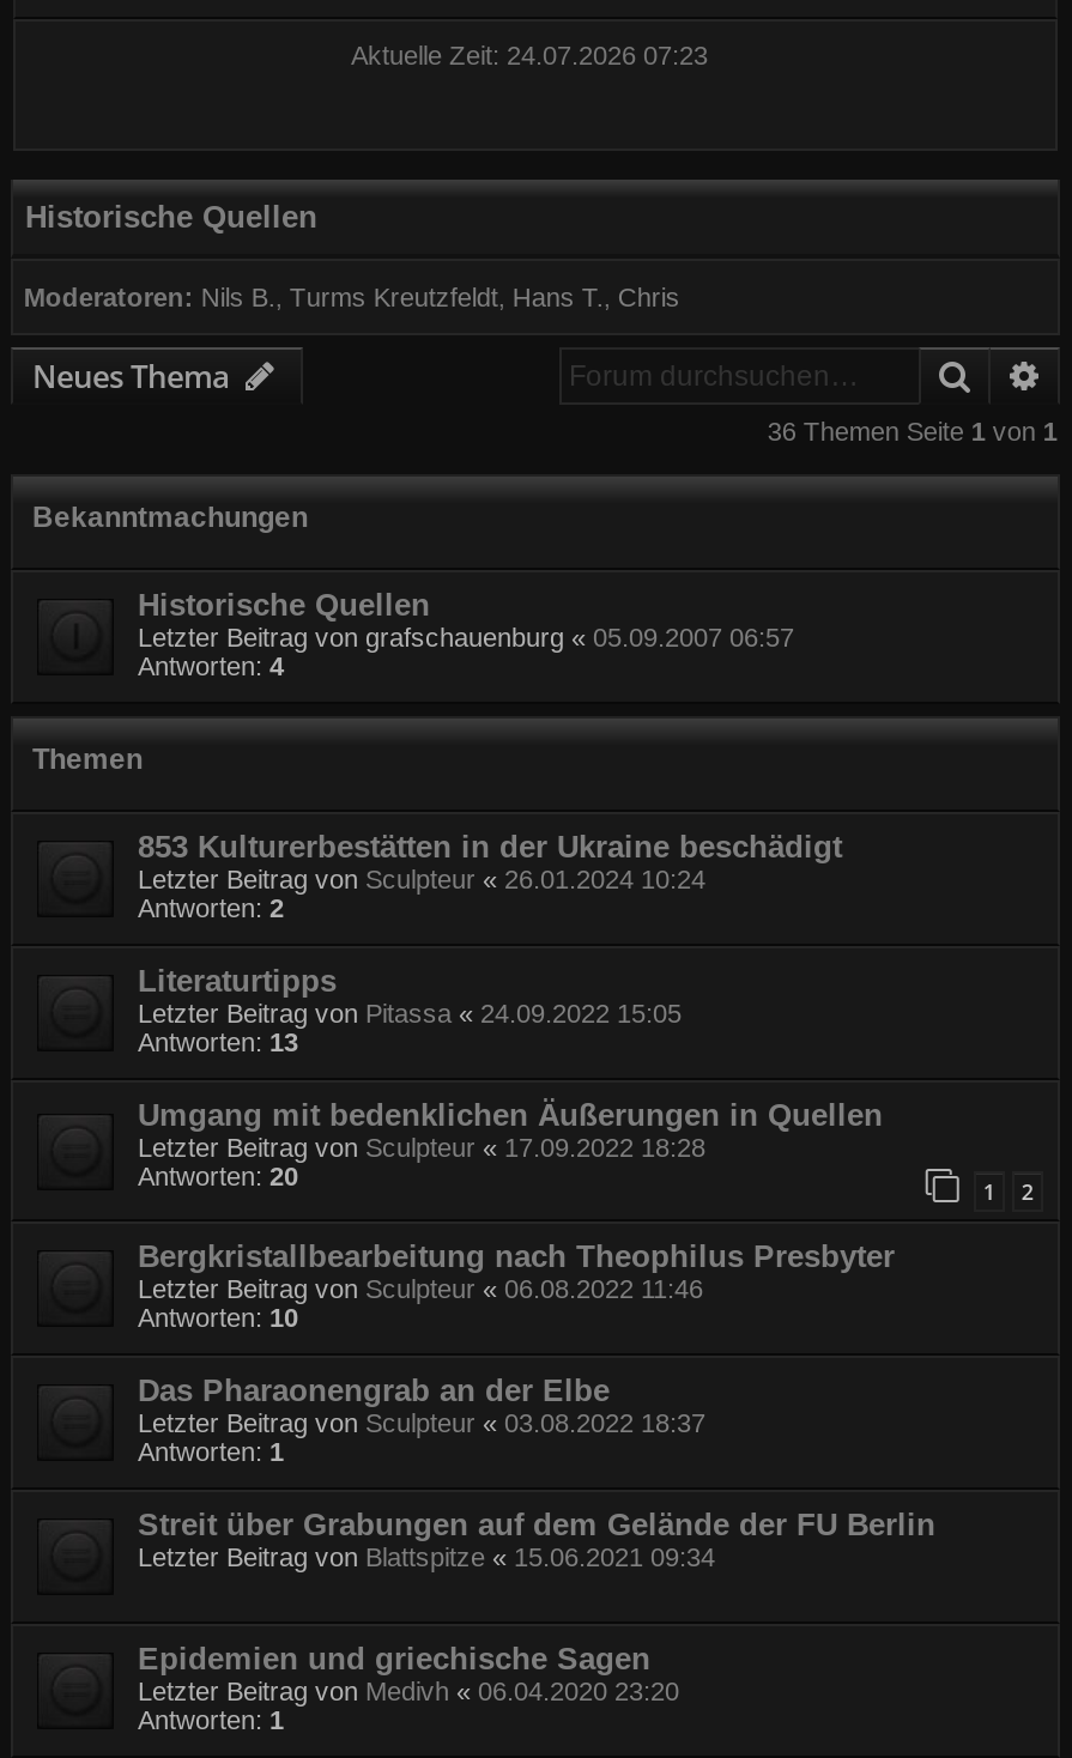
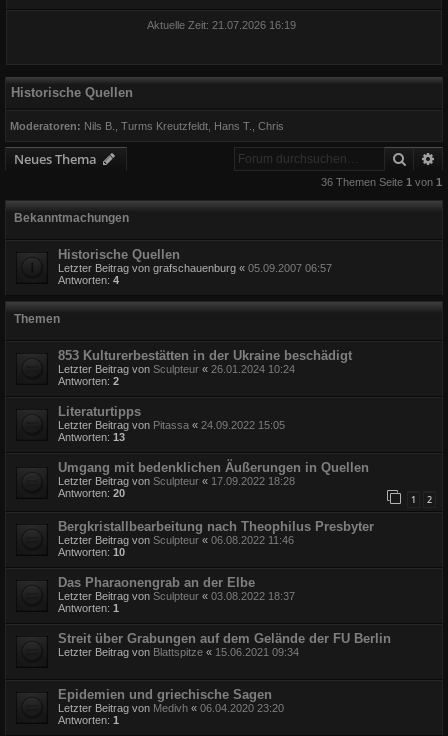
- Aktuelle Zeit: 24.07.2026 07:23
+ Aktuelle Zeit: 21.07.2026 16:19
